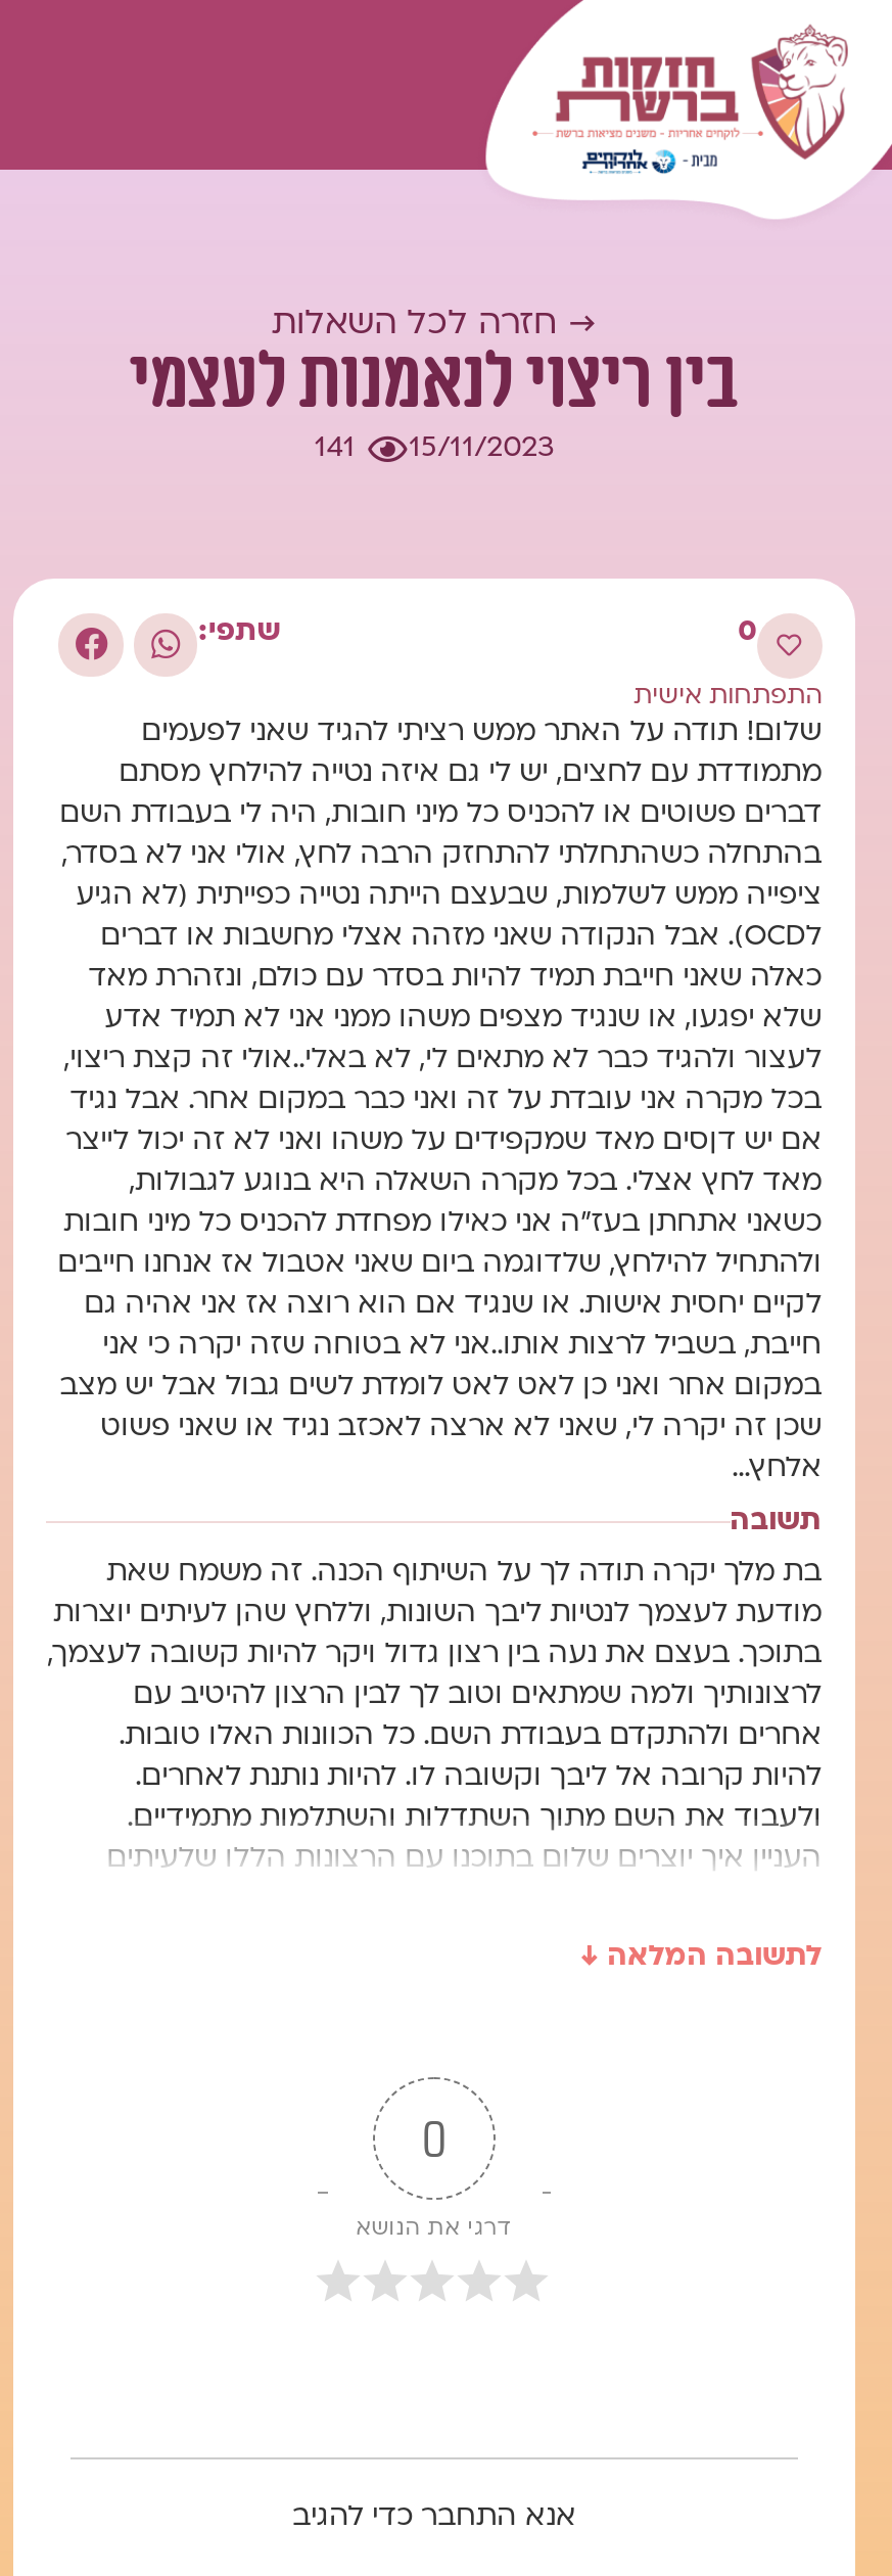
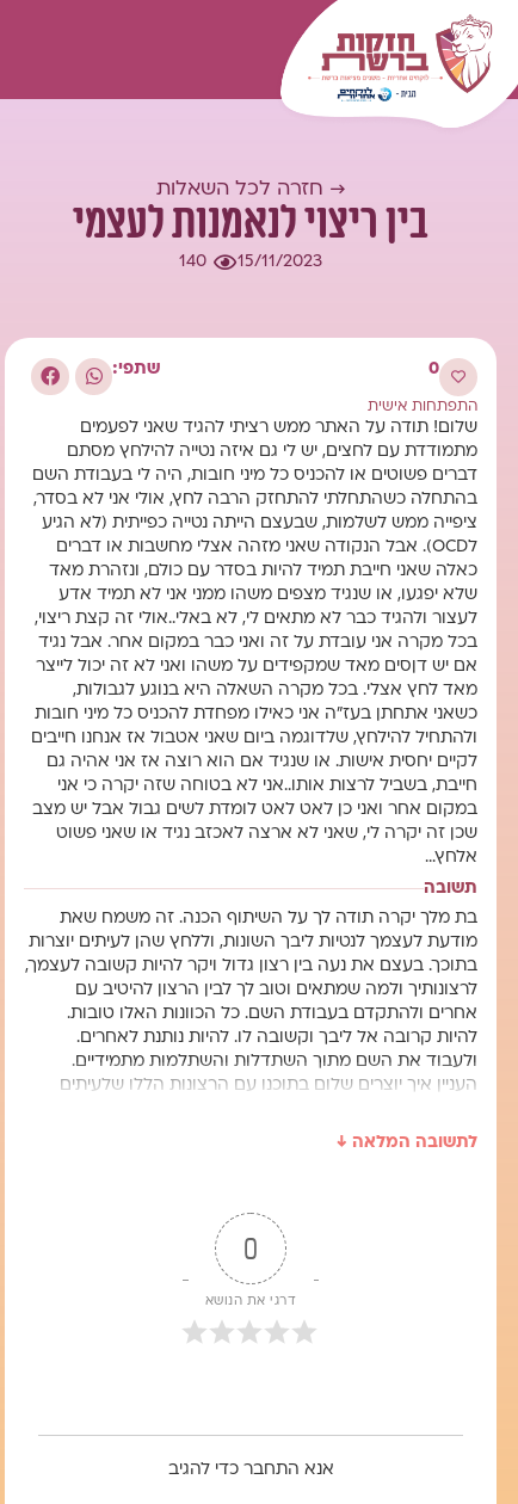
- 141
+ 140
